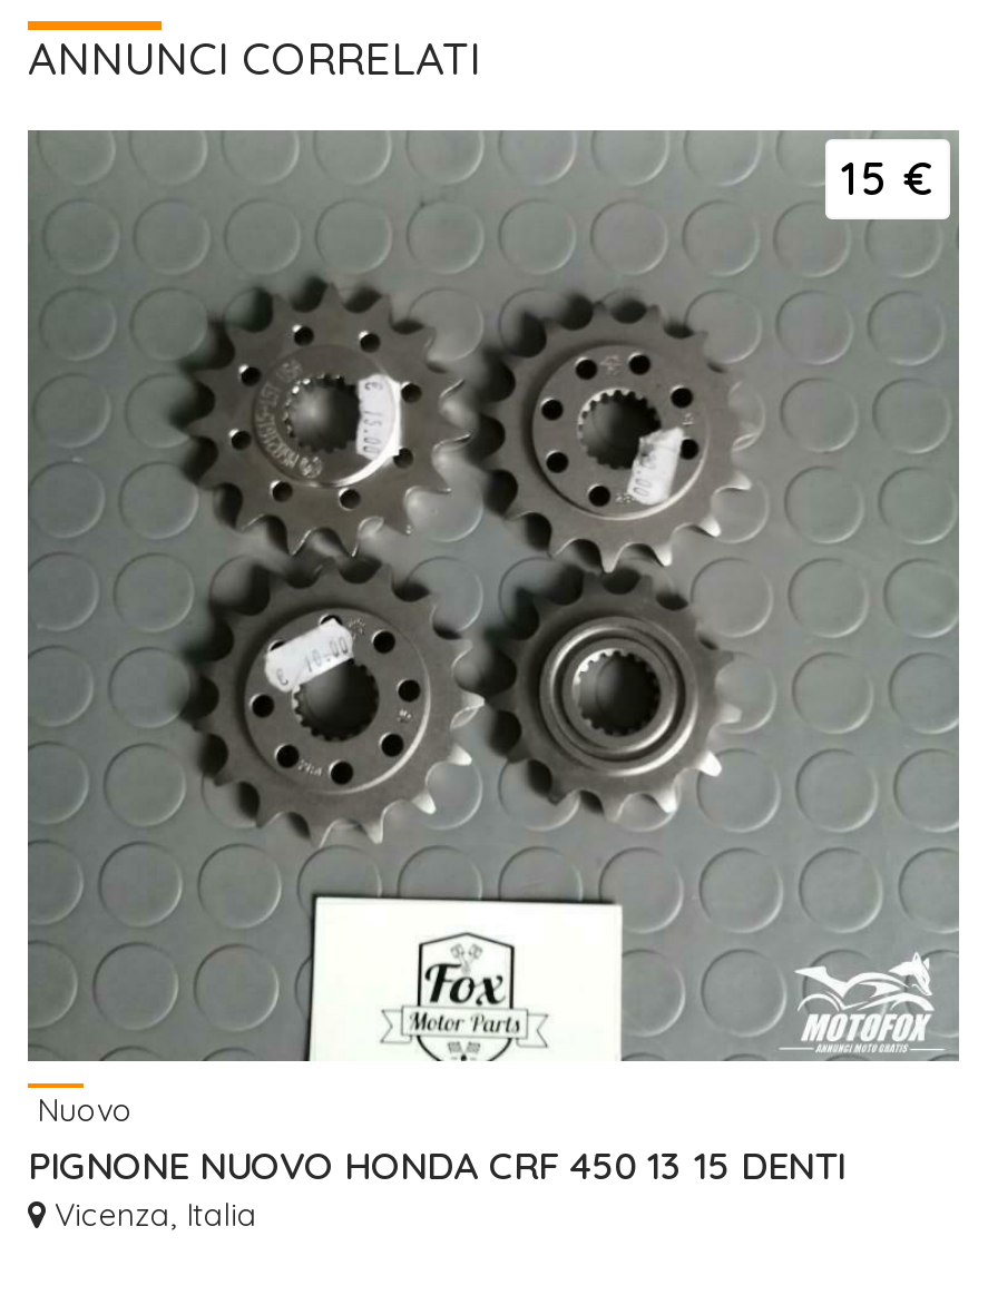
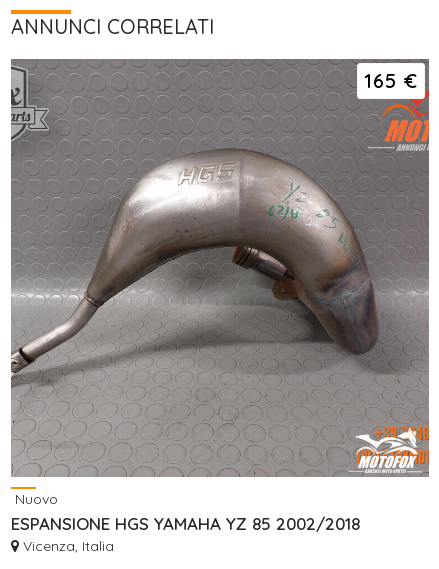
- [image]
- 15 €
+ [image]
+ 165 €

- PIGNONE NUOVO HONDA CRF 450 13 15 DENTI
+ ESPANSIONE HGS YAMAHA YZ 85 2002/2018
